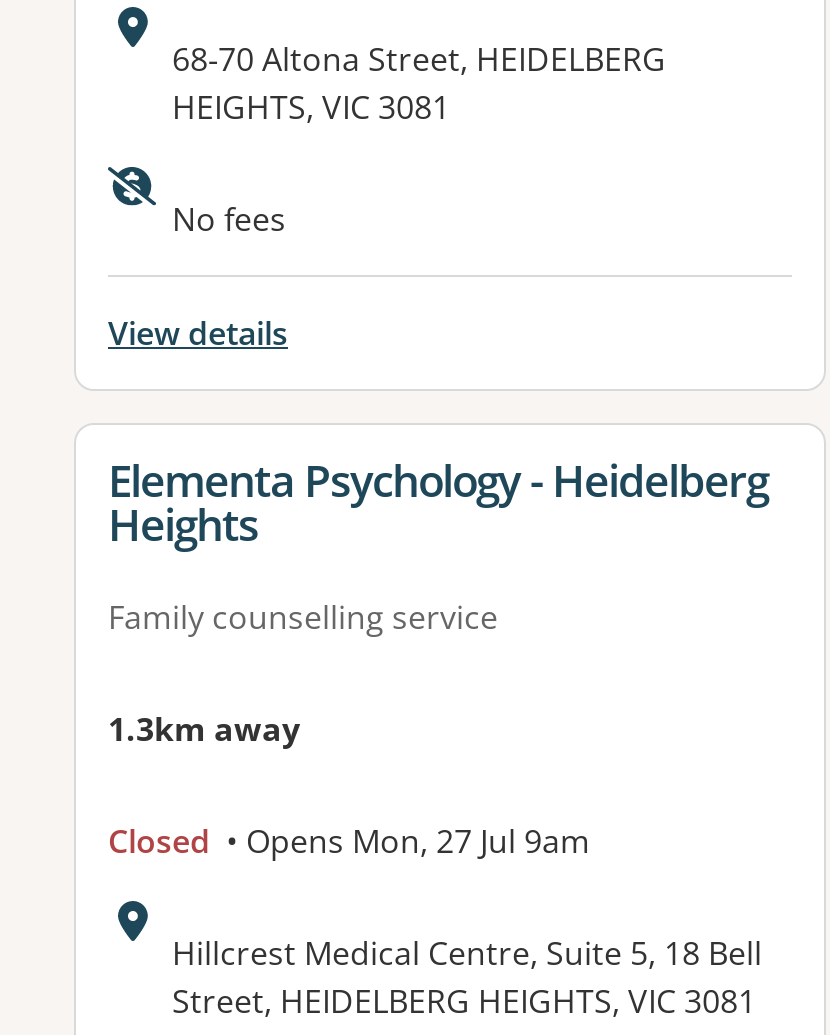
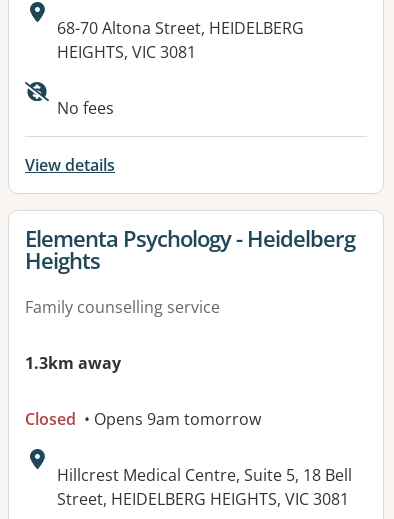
- Closed • Opens Mon, 27 Jul 9am
+ Closed • Opens 9am tomorrow
